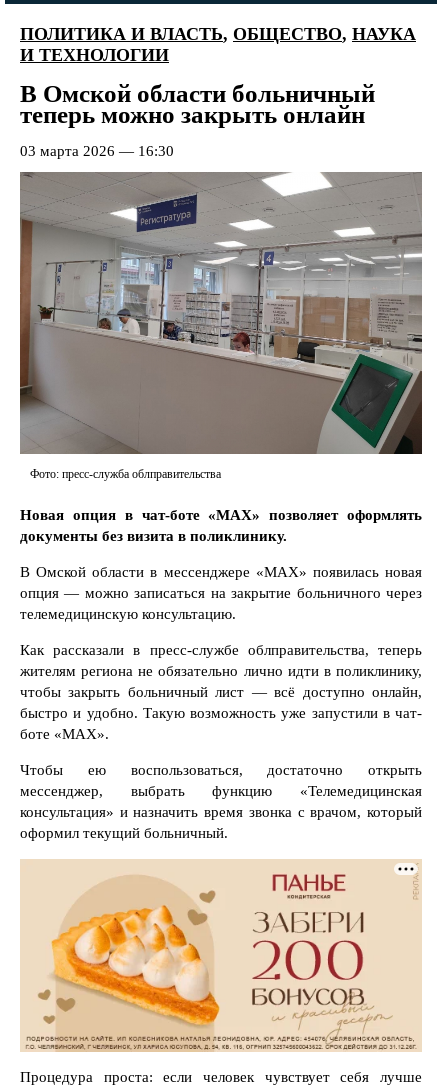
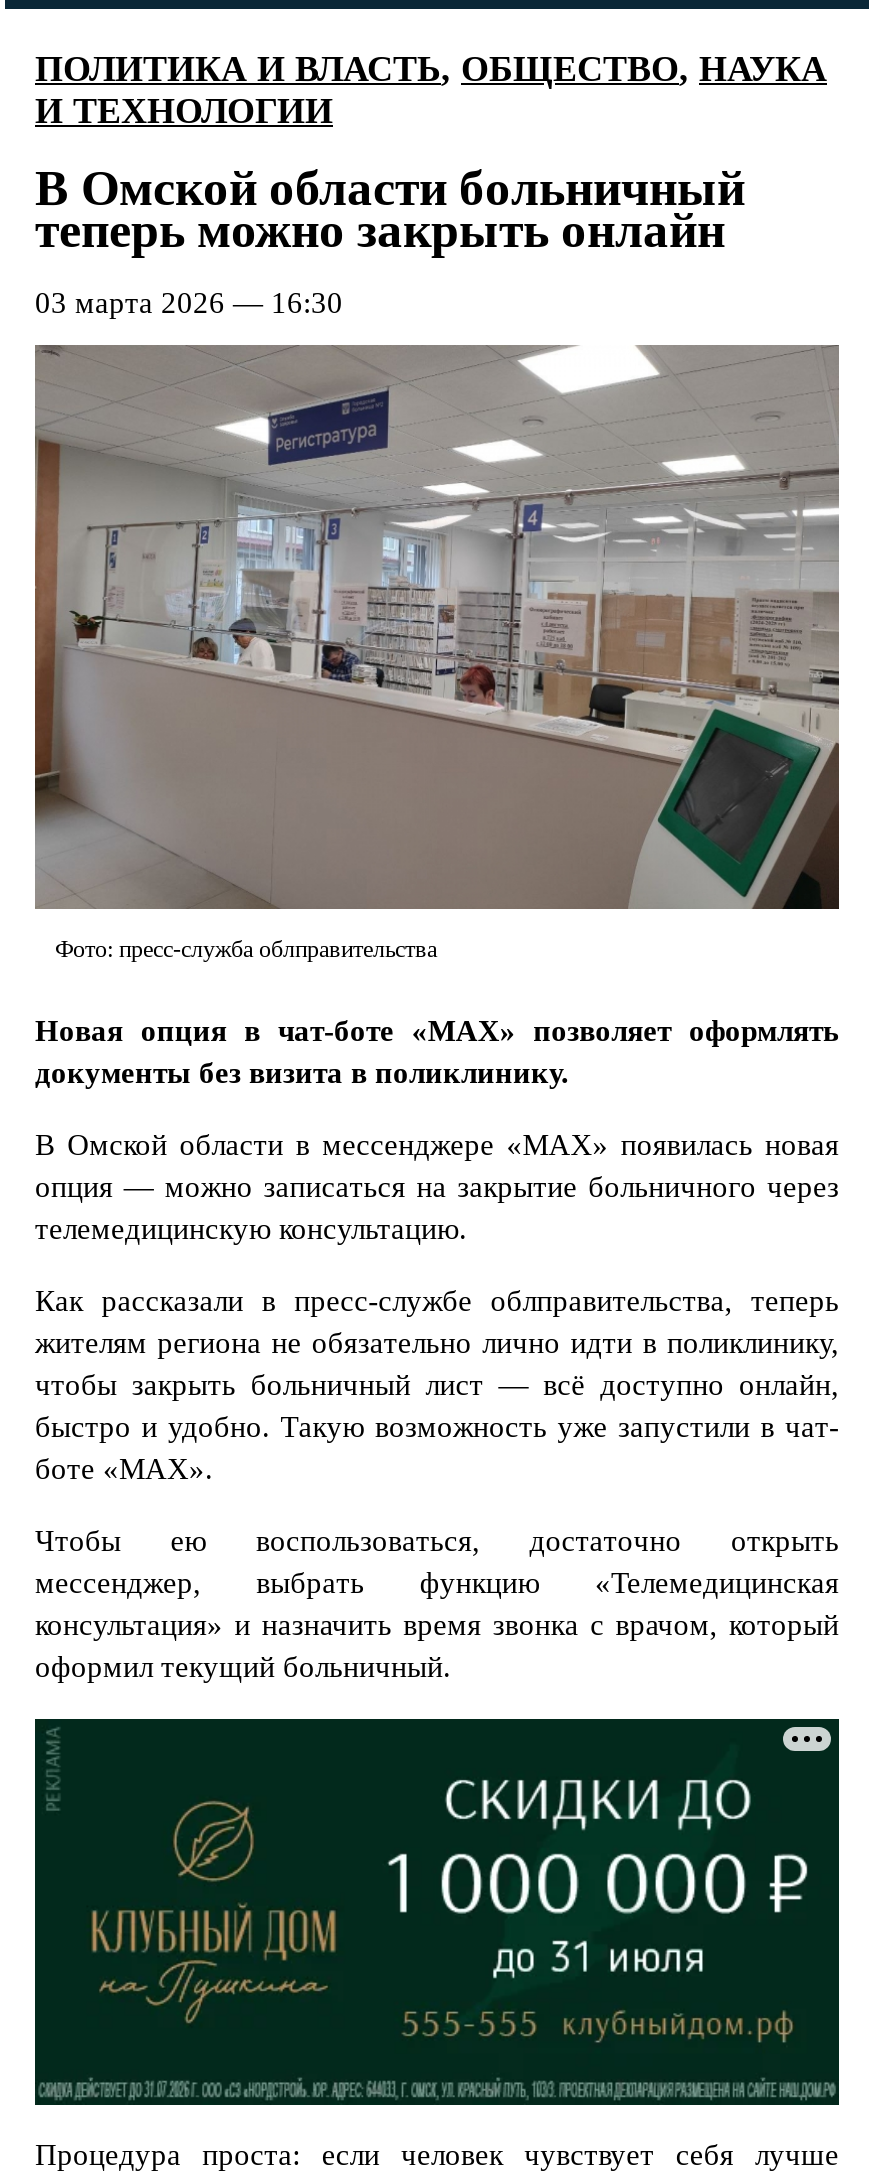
- [image]
+ [image]
